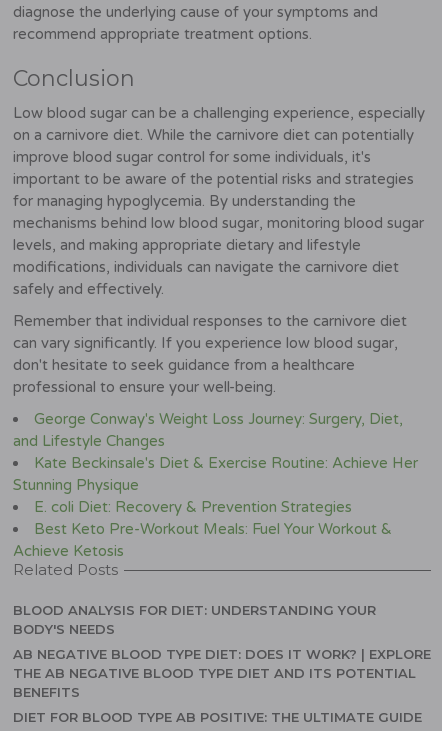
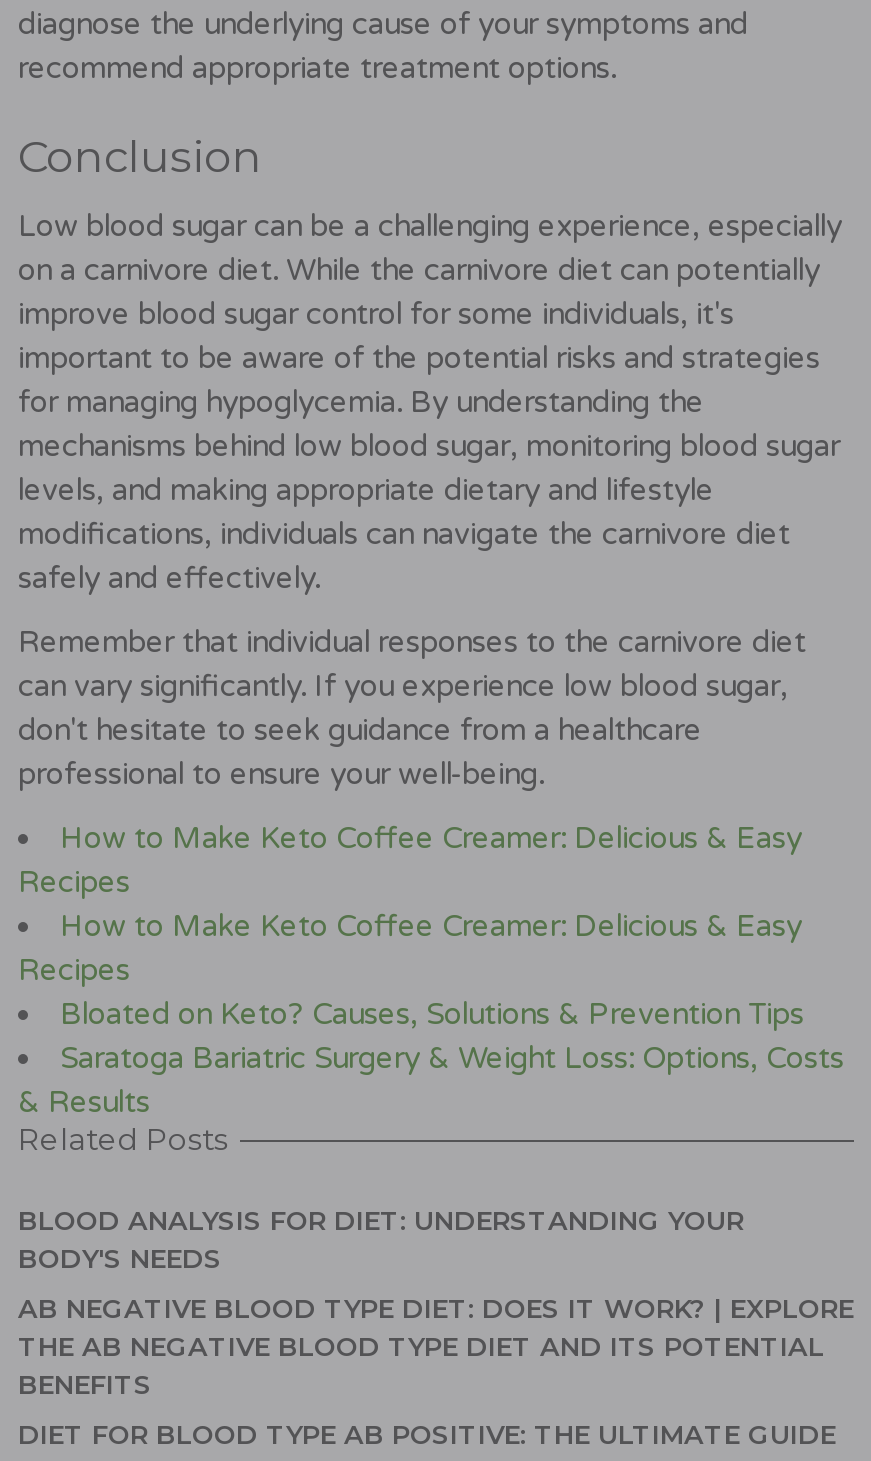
- George Conway's Weight Loss Journey: Surgery, Diet,
- and Lifestyle Changes
- Kate Beckinsale's Diet & Exercise Routine: Achieve Her
- Stunning Physique
- E. coli Diet: Recovery & Prevention Strategies
- Best Keto Pre-Workout Meals: Fuel Your Workout &
- Achieve Ketosis
+ How to Make Keto Coffee Creamer: Delicious & Easy
+ Recipes
+ How to Make Keto Coffee Creamer: Delicious & Easy
+ Recipes
+ Bloated on Keto? Causes, Solutions & Prevention Tips
+ Saratoga Bariatric Surgery & Weight Loss: Options, Costs
+ & Results
